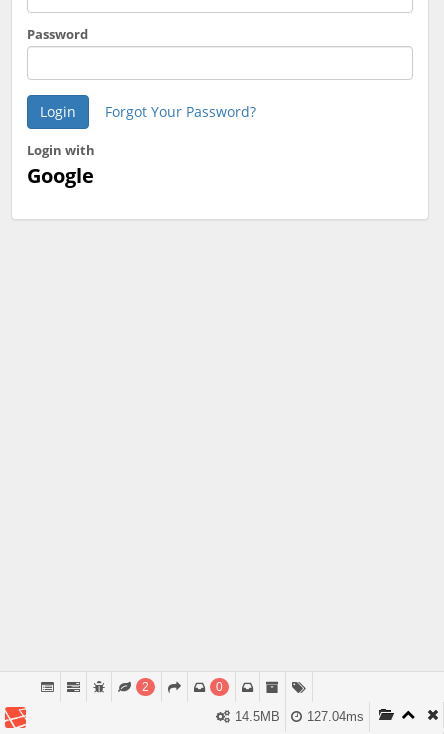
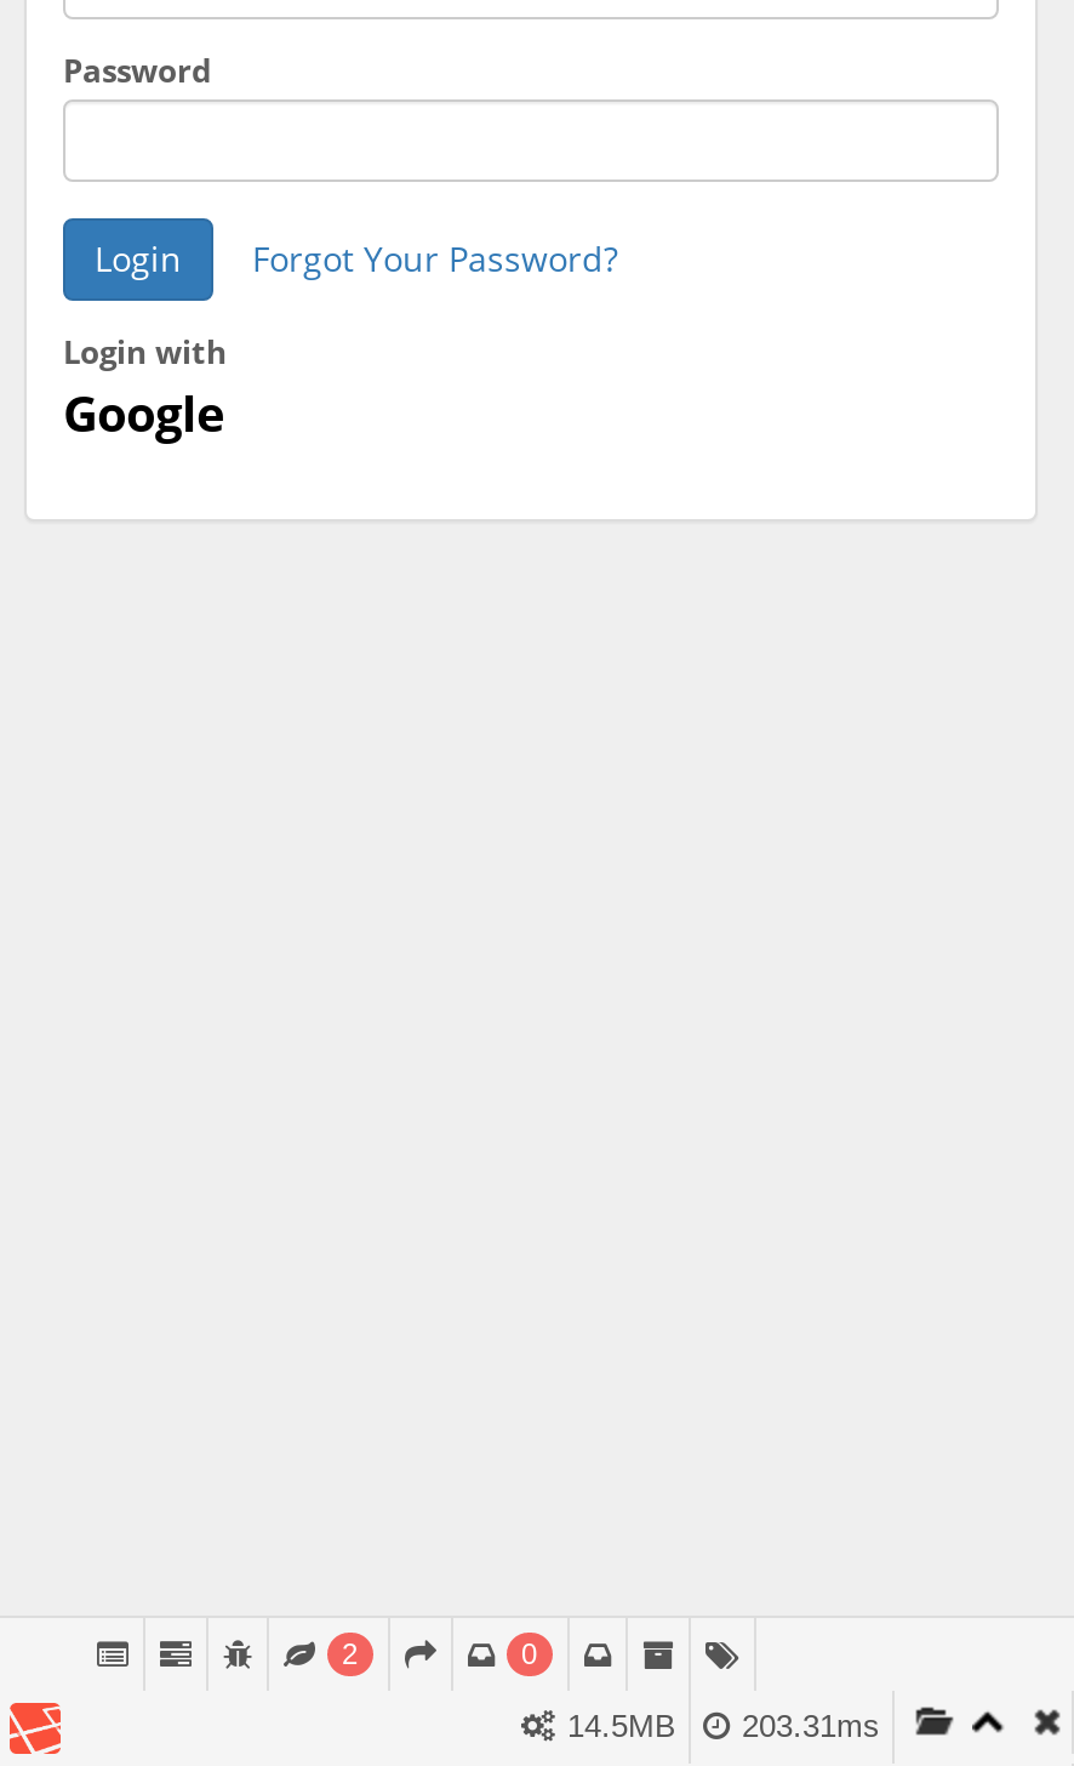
- 14.5MB 127.04ms
+ 14.5MB 203.31ms
